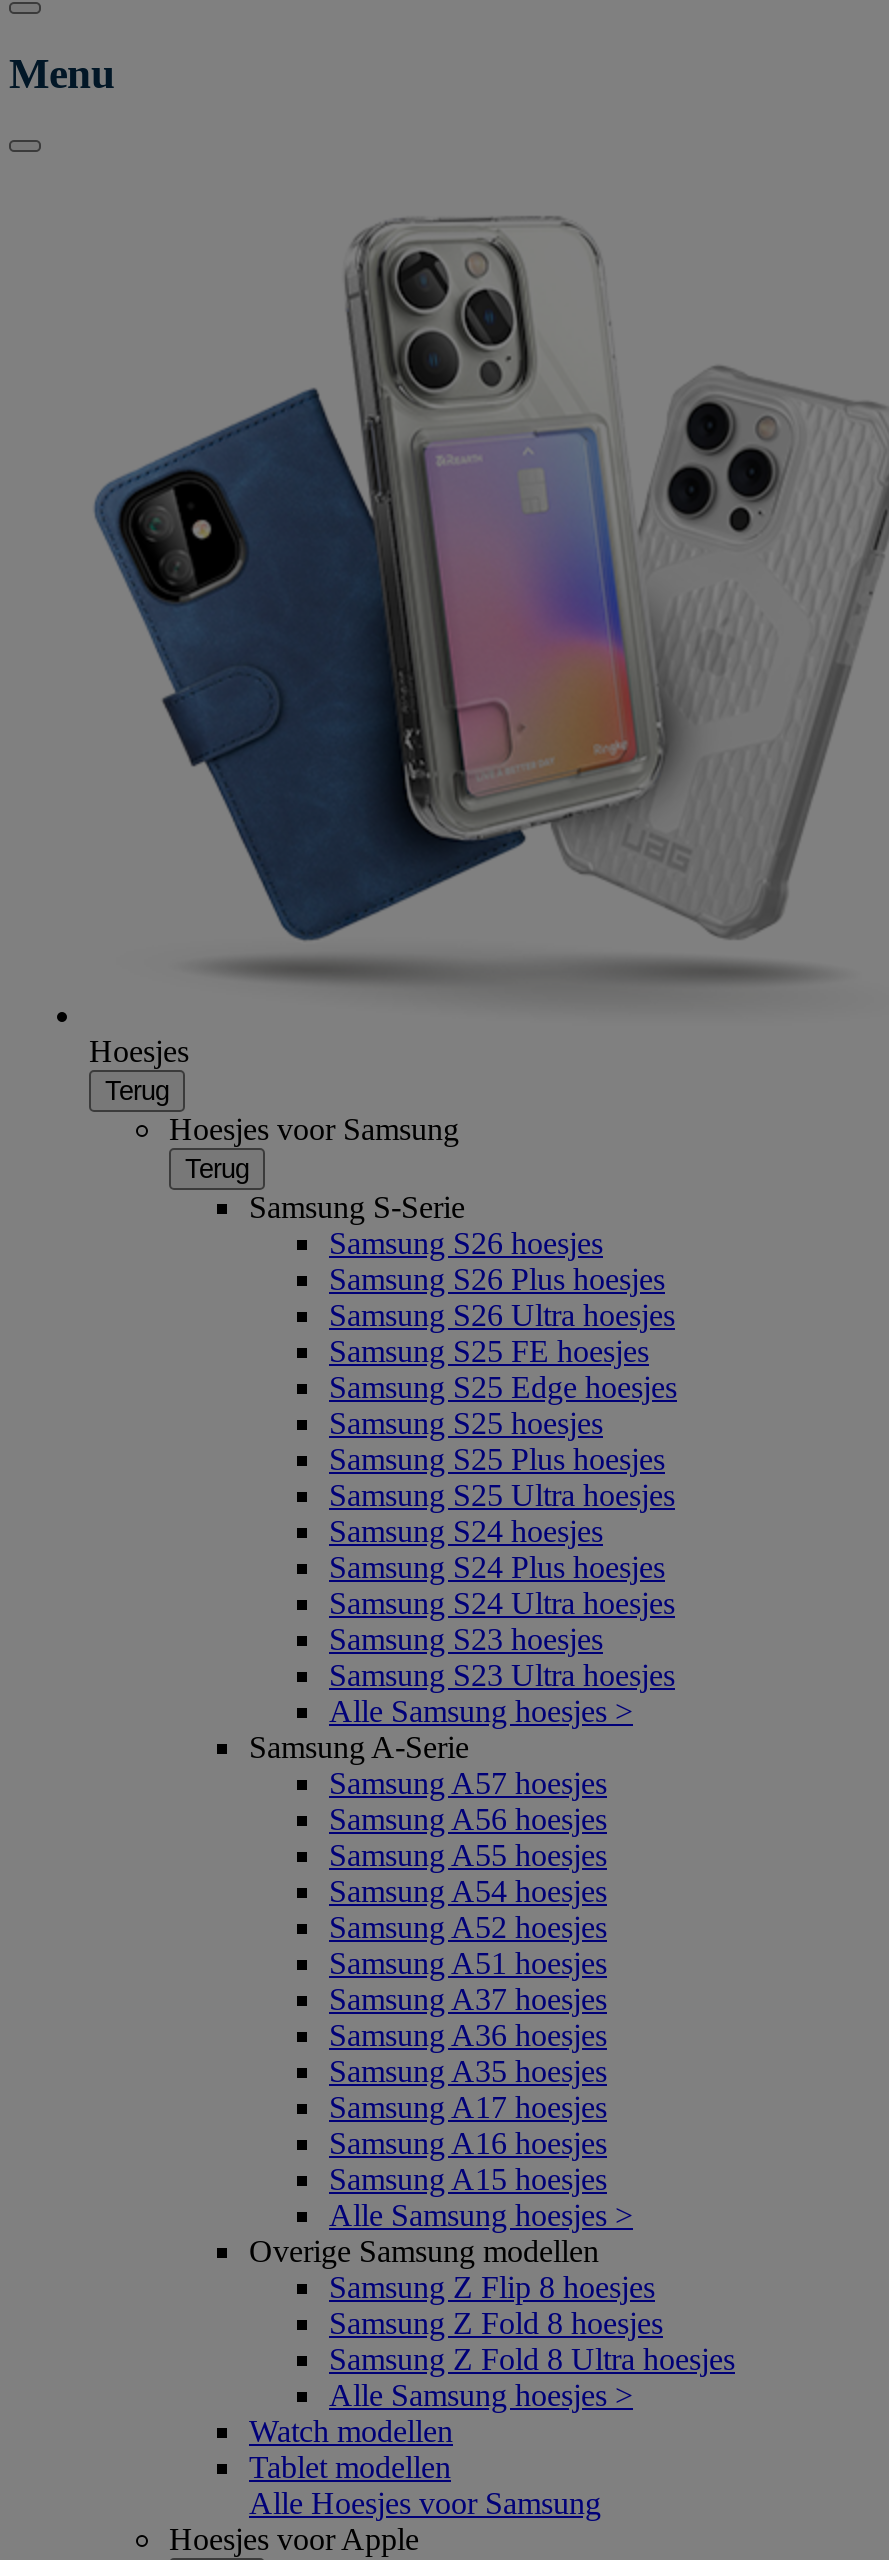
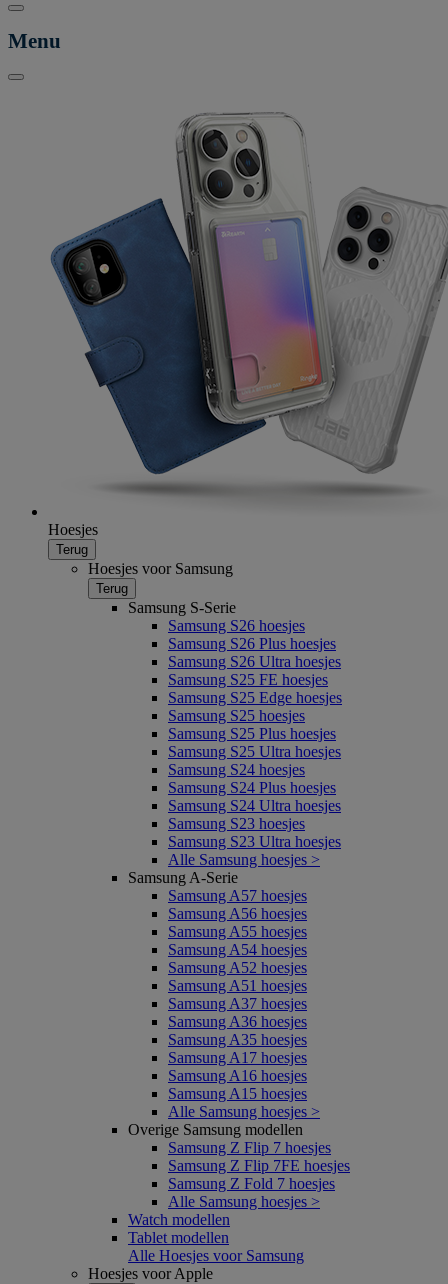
- Samsung Z Flip 8 hoesjes
- Samsung Z Fold 8 hoesjes
- Samsung Z Fold 8 Ultra hoesjes
+ Samsung Z Flip 7 hoesjes
+ Samsung Z Flip 7FE hoesjes
+ Samsung Z Fold 7 hoesjes
